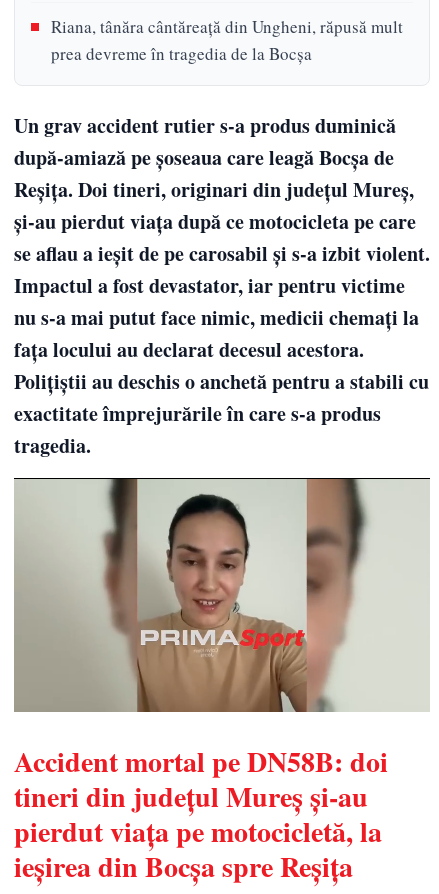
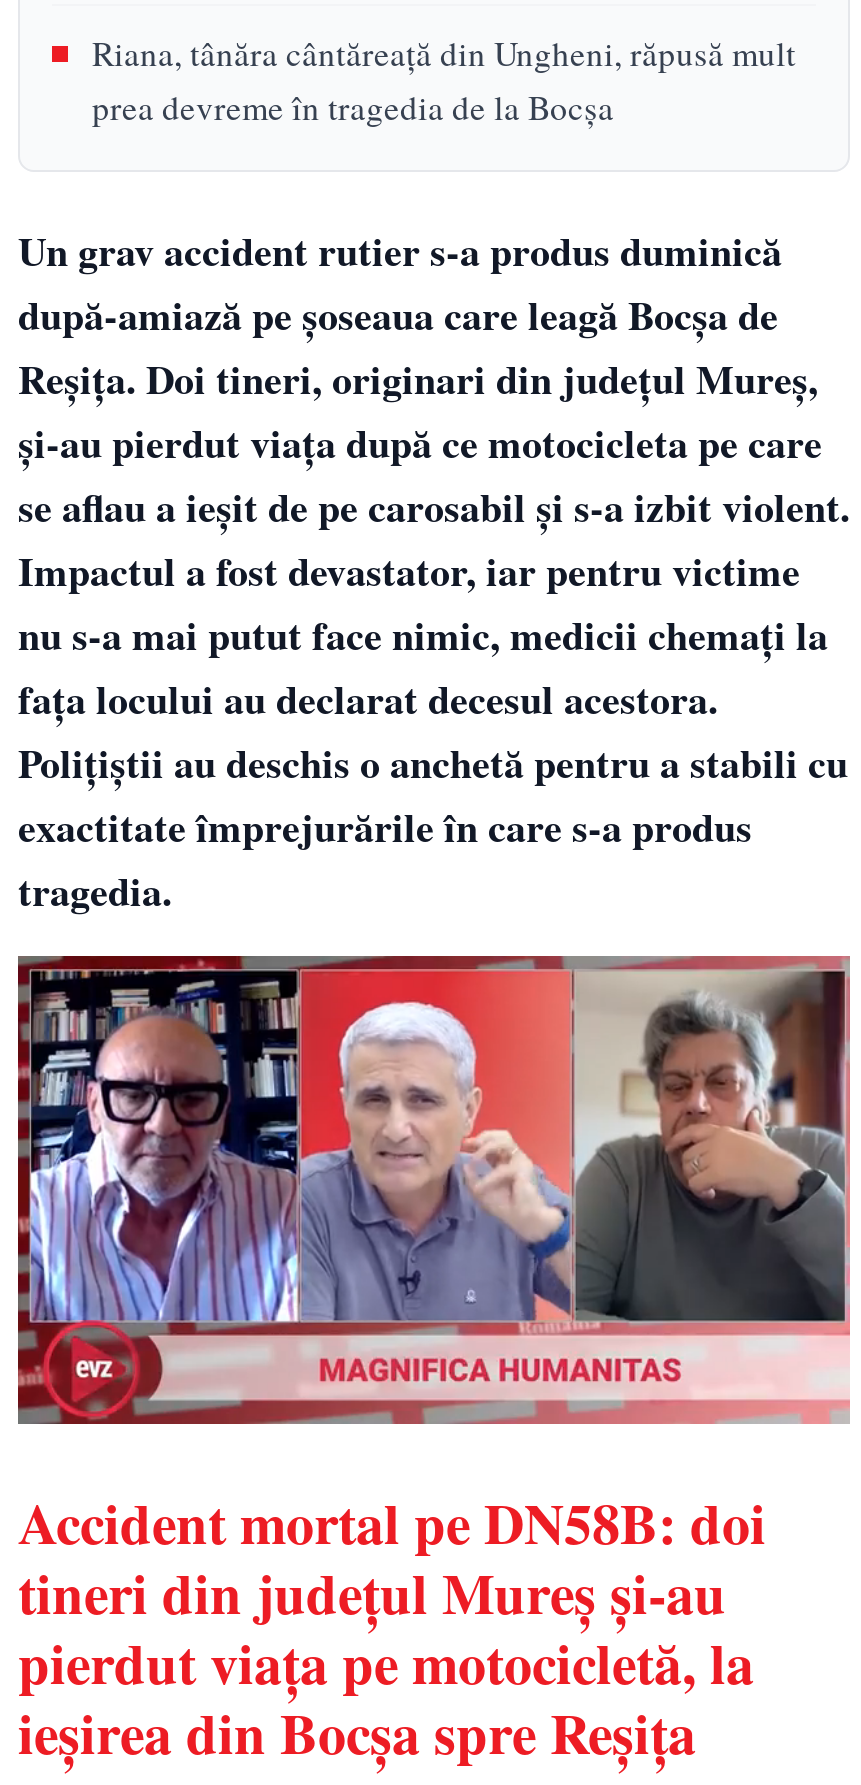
- [image]
+ [image]
